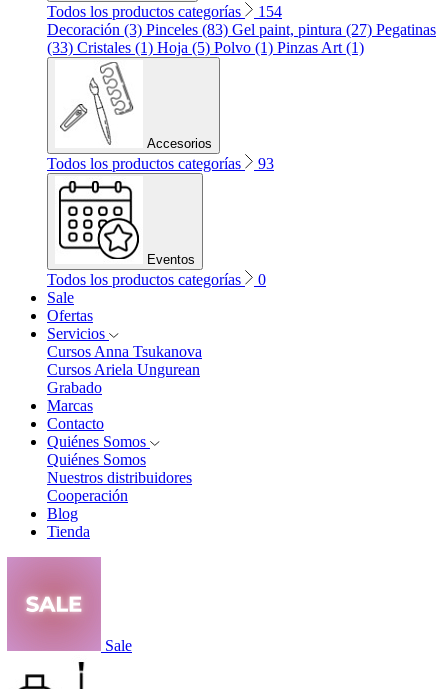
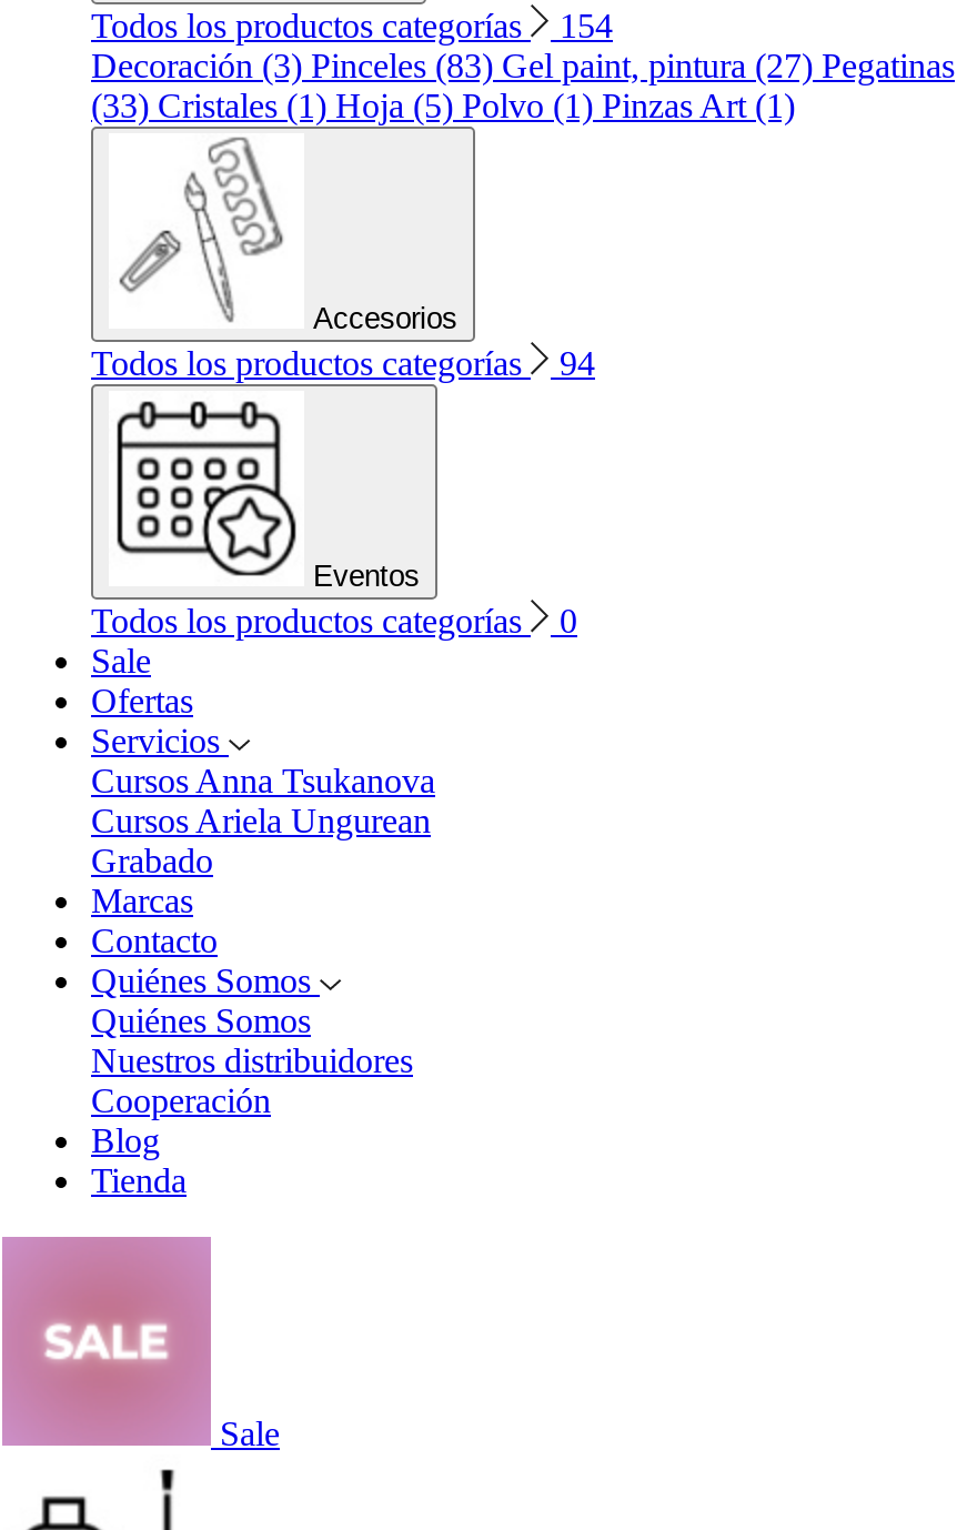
- Todos los productos categorías 93
+ Todos los productos categorías 94
